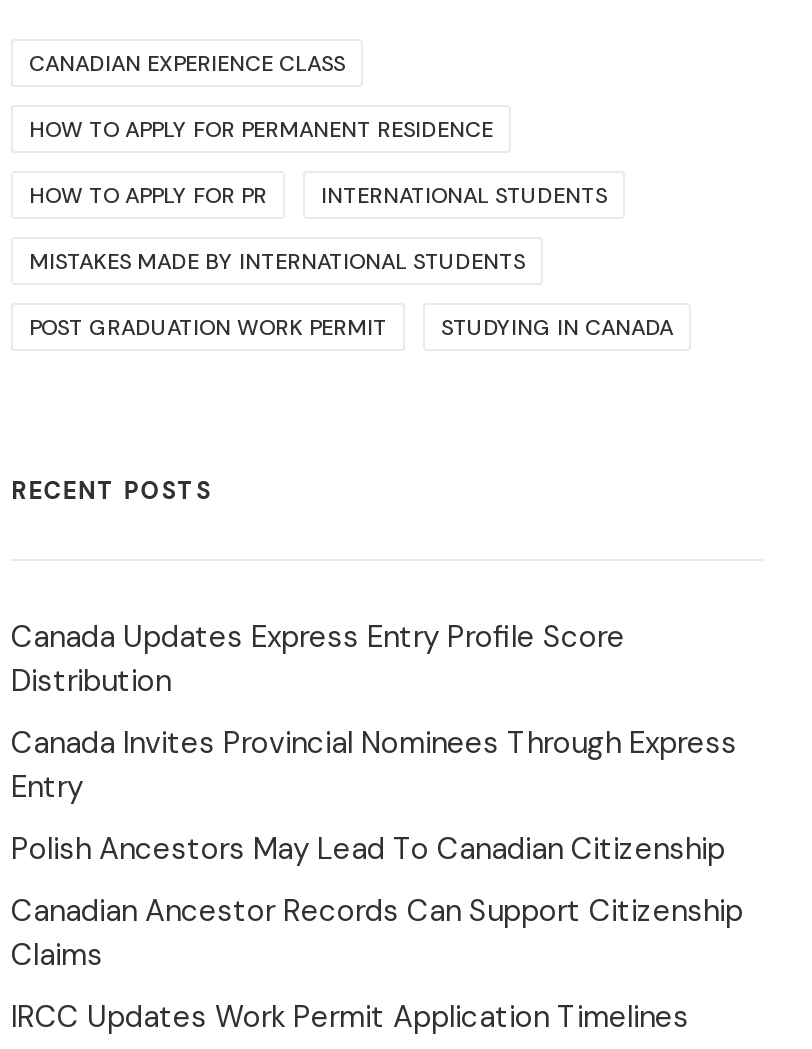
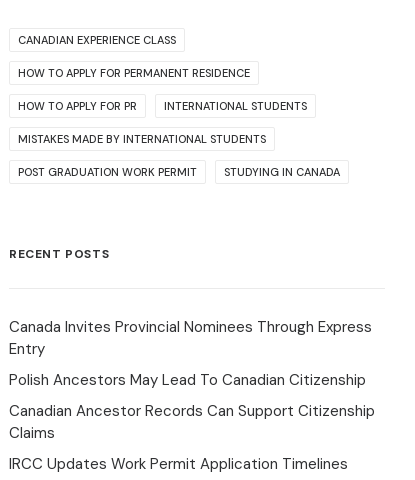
- Canada Updates Express Entry Profile Score
- Distribution
